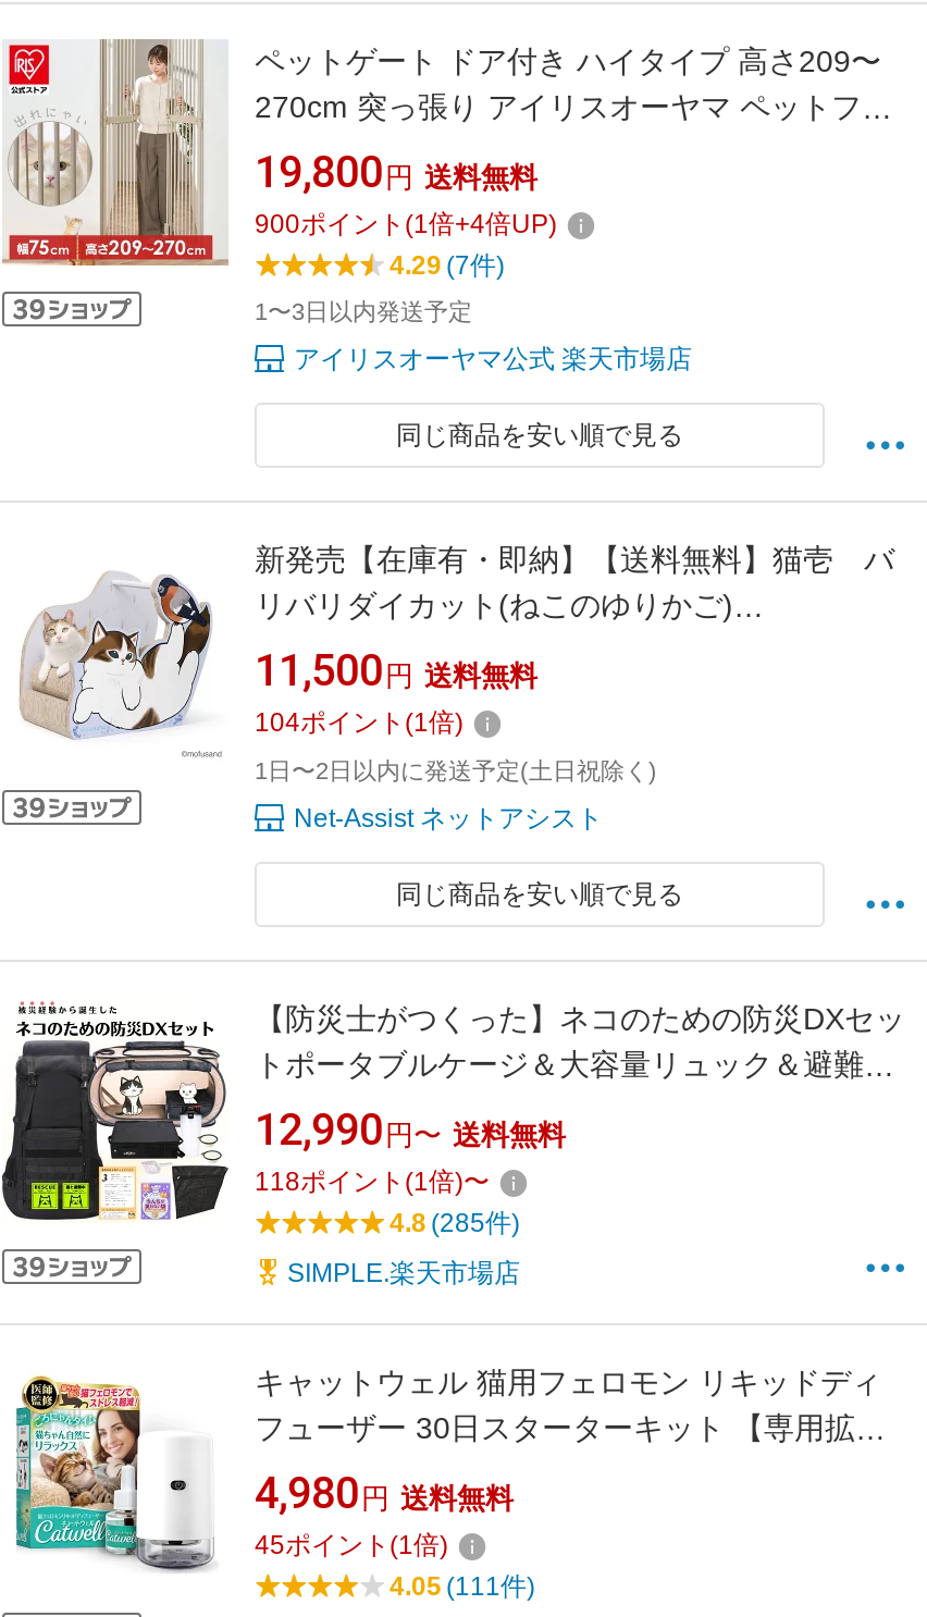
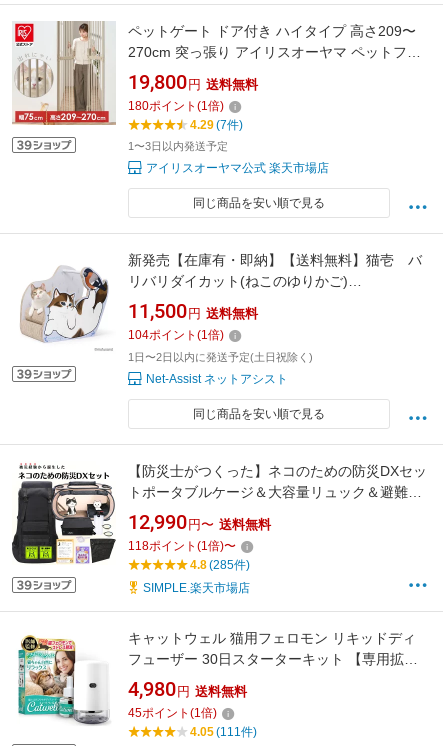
- 900ポイント(1倍+4倍UP)
+ 180ポイント(1倍)
